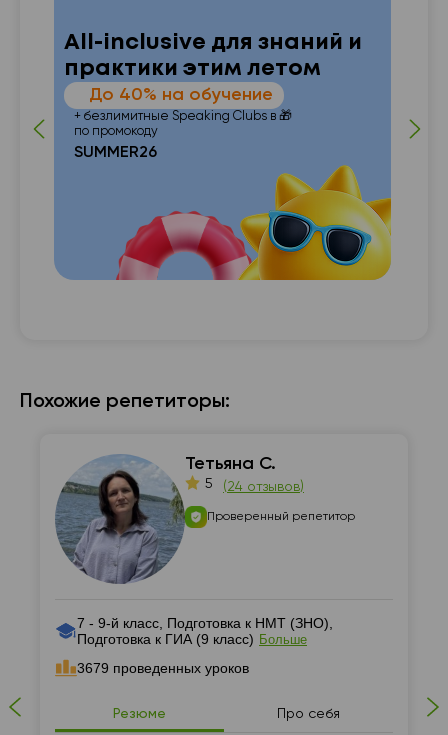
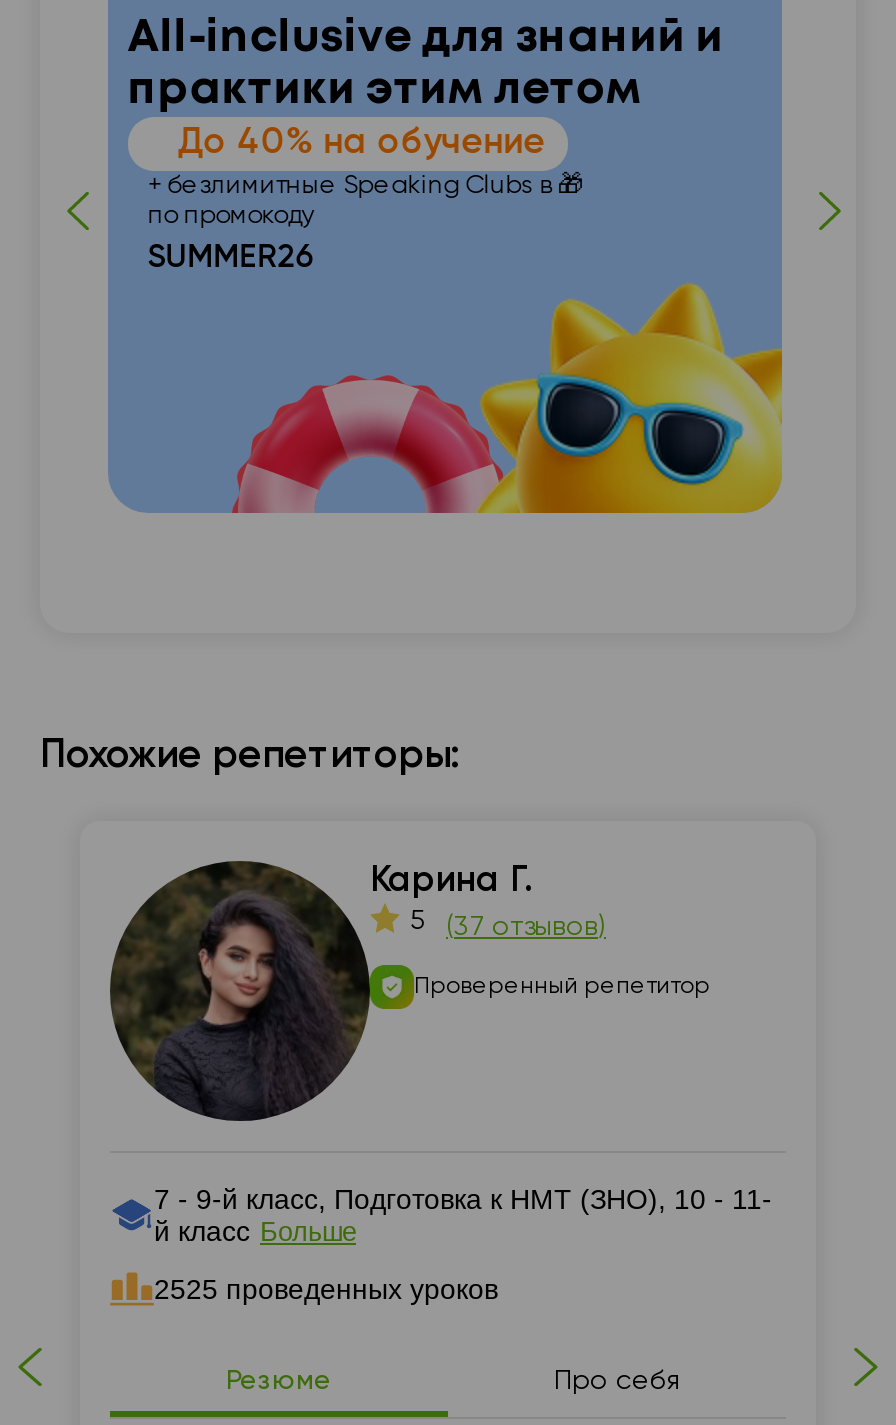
- [image]
- Тетьяна С.
+ [image]
+ Карина Г.

- 5 (24 отзывов)
+ 5 (37 отзывов)

- 7 - 9-й класс, Подготовка к НМТ (ЗНО),
- Подготовка к ГИА (9 класс) Больше
+ 7 - 9-й класс, Подготовка к НМТ (ЗНО), 10 - 11-
+ й класс Больше

- 3679 проведенных уроков
+ 2525 проведенных уроков
